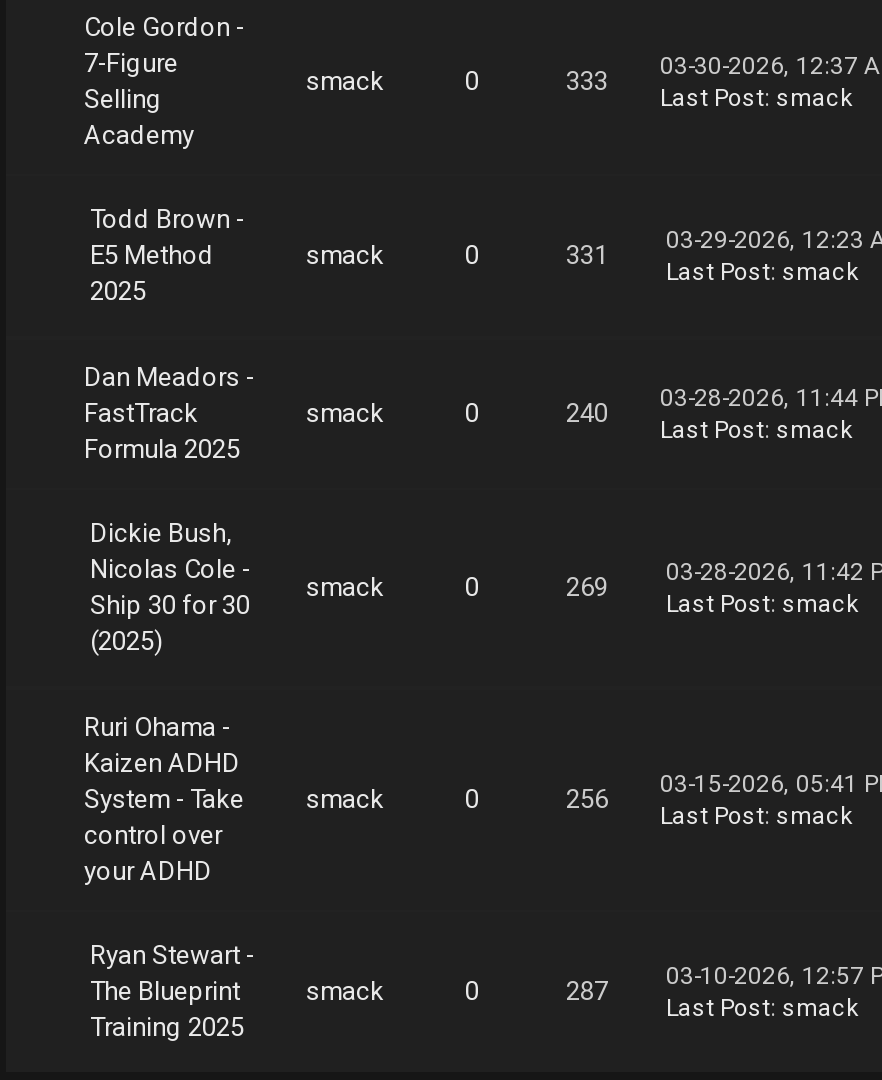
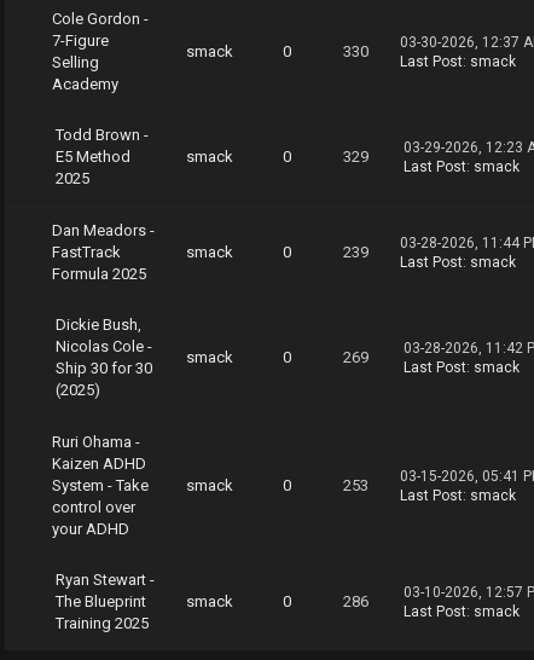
- 333
+ 330

- 331
+ 329

- 240
+ 239

- 256
+ 253

- 287
+ 286
